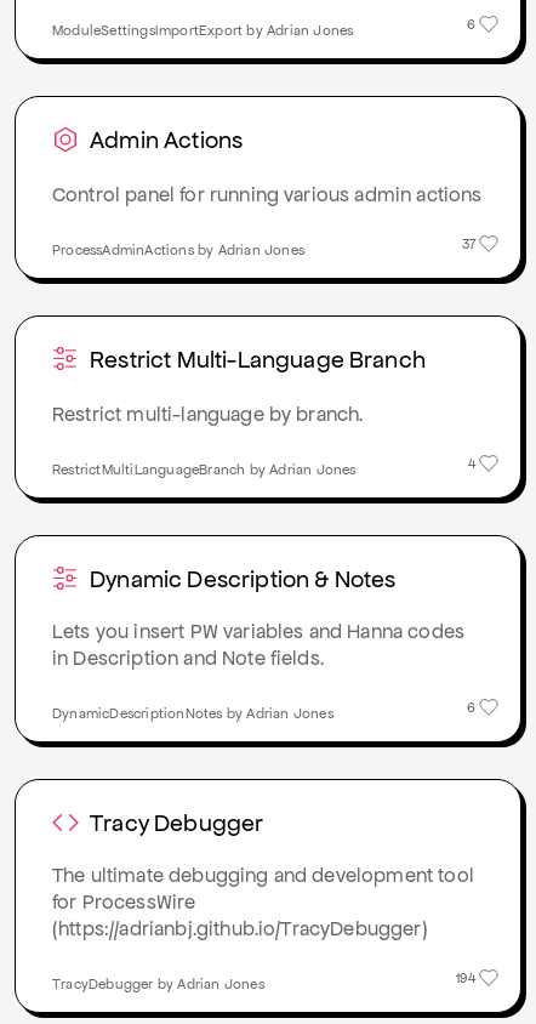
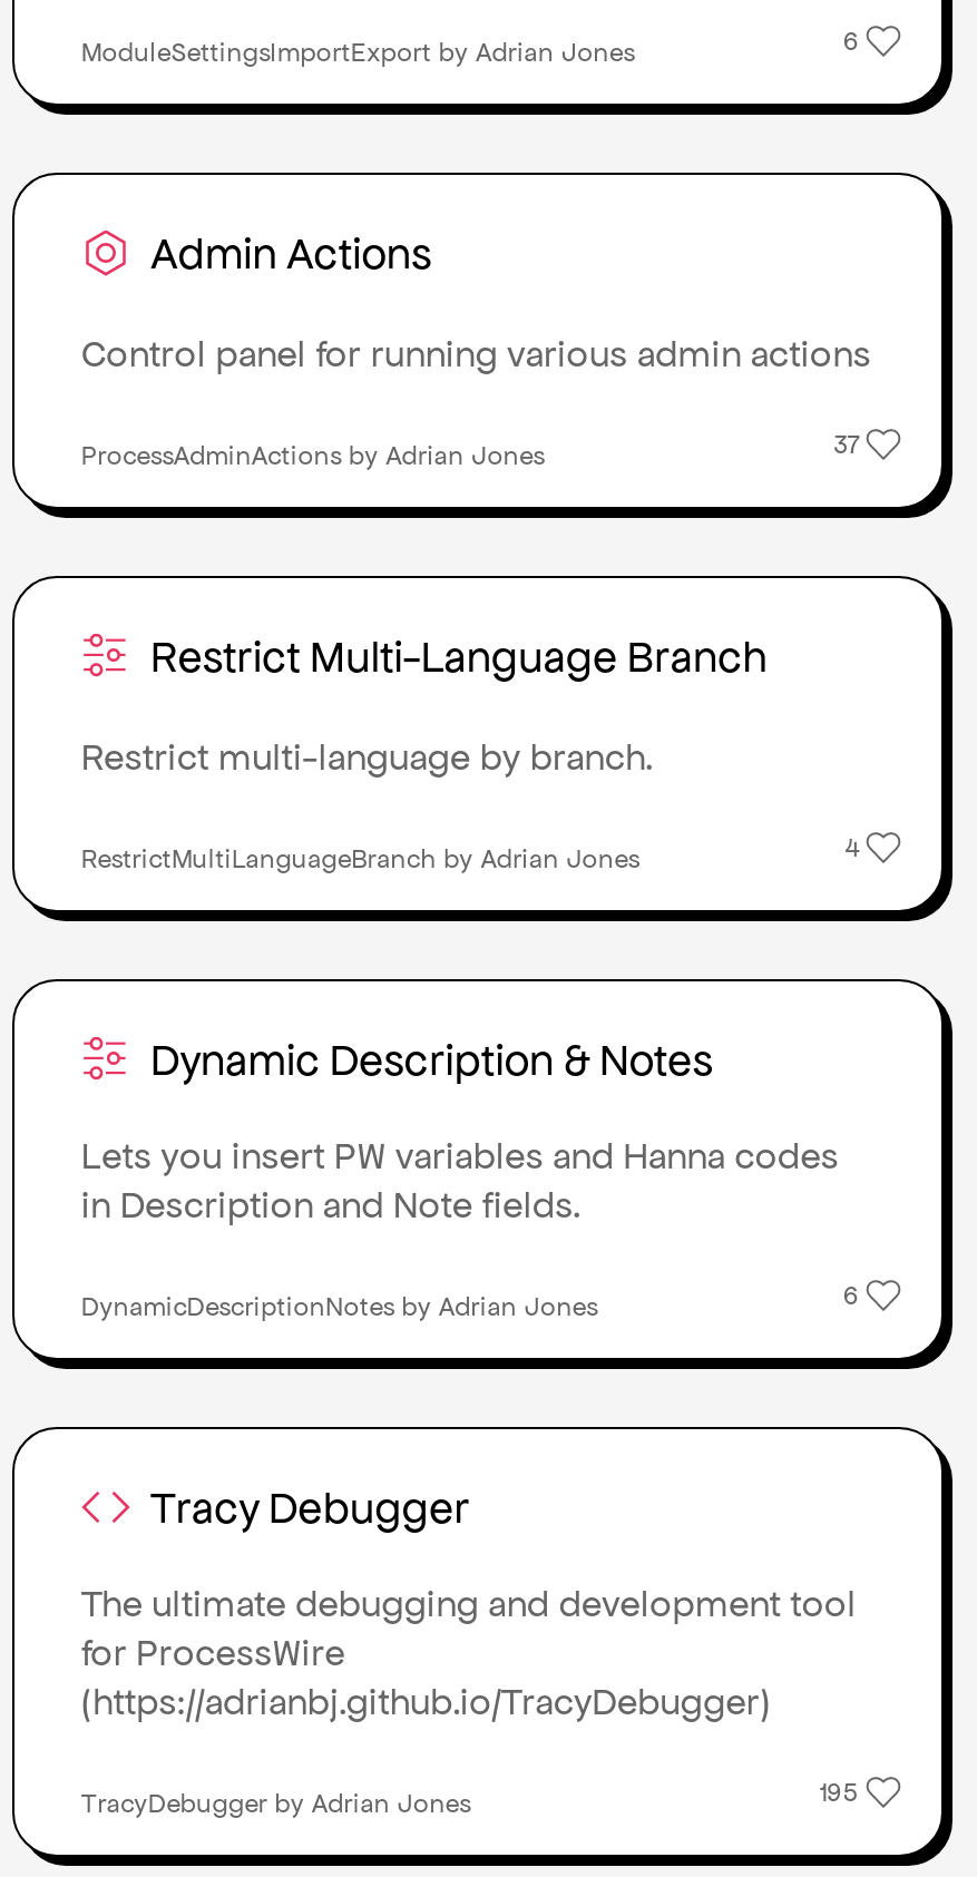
- 194
+ 195
